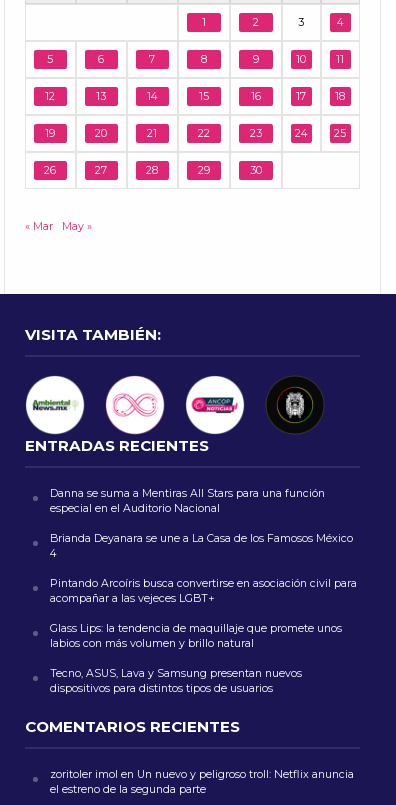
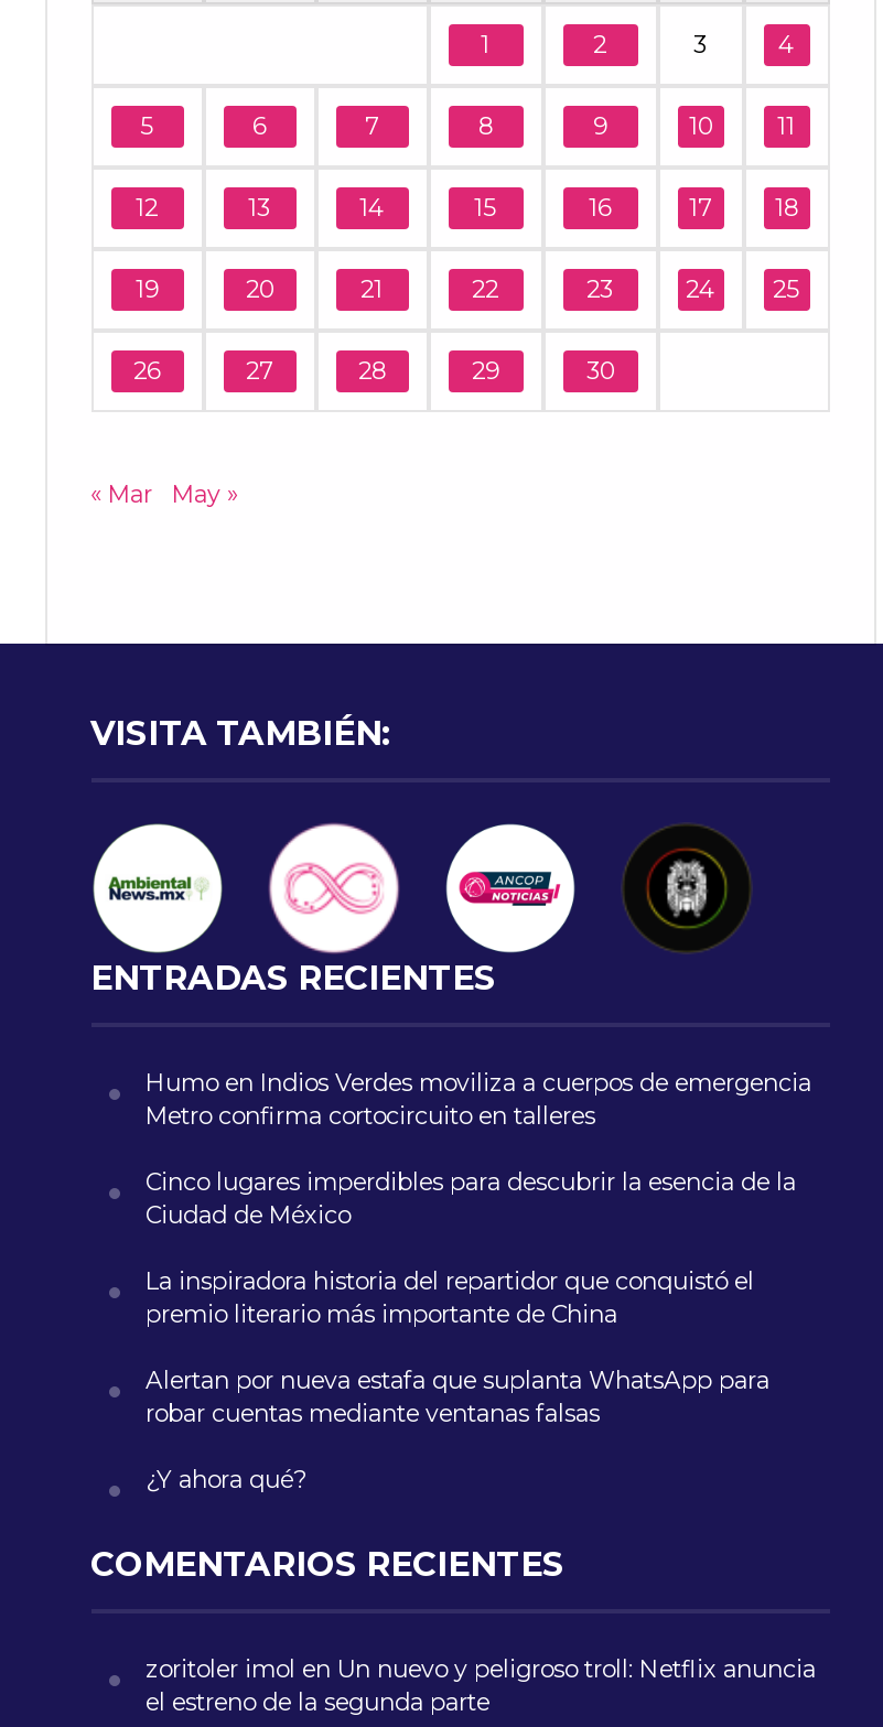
- Danna se suma a Mentiras All Stars para una función
- especial en el Auditorio Nacional
+ Humo en Indios Verdes moviliza a cuerpos de emergencia
+ Metro confirma cortocircuito en talleres

- Brianda Deyanara se une a La Casa de los Famosos México
- 4
+ Cinco lugares imperdibles para descubrir la esencia de la
+ Ciudad de México

- Pintando Arcoíris busca convertirse en asociación civil para
- acompañar a las vejeces LGBT+
+ La inspiradora historia del repartidor que conquistó el
+ premio literario más importante de China

- Glass Lips: la tendencia de maquillaje que promete unos
- labios con más volumen y brillo natural
+ Alertan por nueva estafa que suplanta WhatsApp para
+ robar cuentas mediante ventanas falsas

- Tecno, ASUS, Lava y Samsung presentan nuevos
- dispositivos para distintos tipos de usuarios
+ ¿Y ahora qué?
